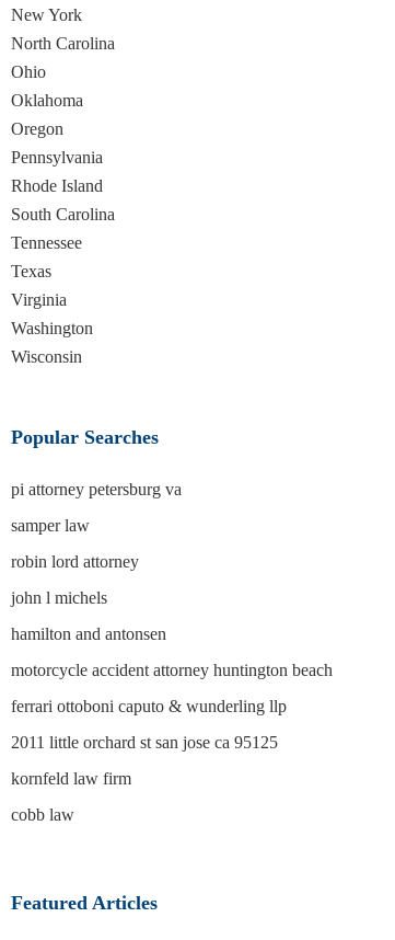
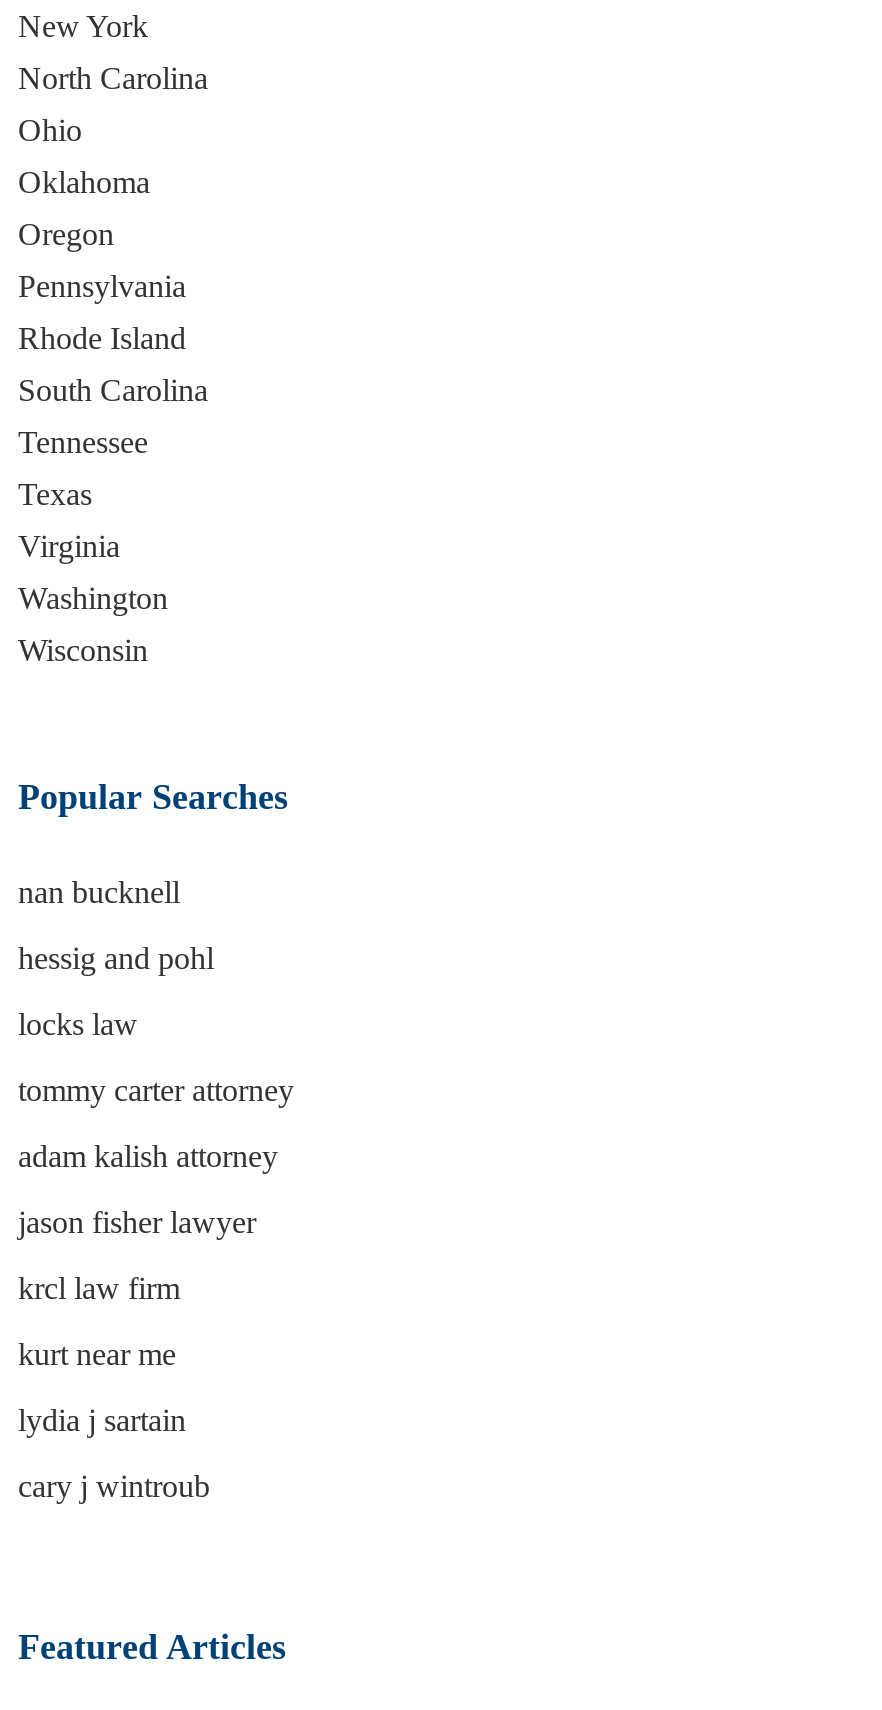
- pi attorney petersburg va
+ nan bucknell

- samper law
+ hessig and pohl

- robin lord attorney
+ locks law

- john l michels
+ tommy carter attorney

- hamilton and antonsen
+ adam kalish attorney

- motorcycle accident attorney huntington beach
+ jason fisher lawyer

- ferrari ottoboni caputo & wunderling llp
+ krcl law firm

- 2011 little orchard st san jose ca 95125
+ kurt near me

- kornfeld law firm
+ lydia j sartain

- cobb law
+ cary j wintroub
